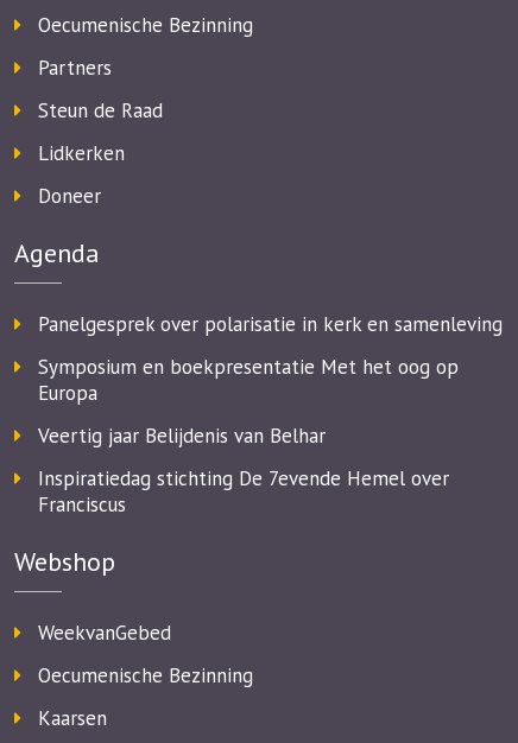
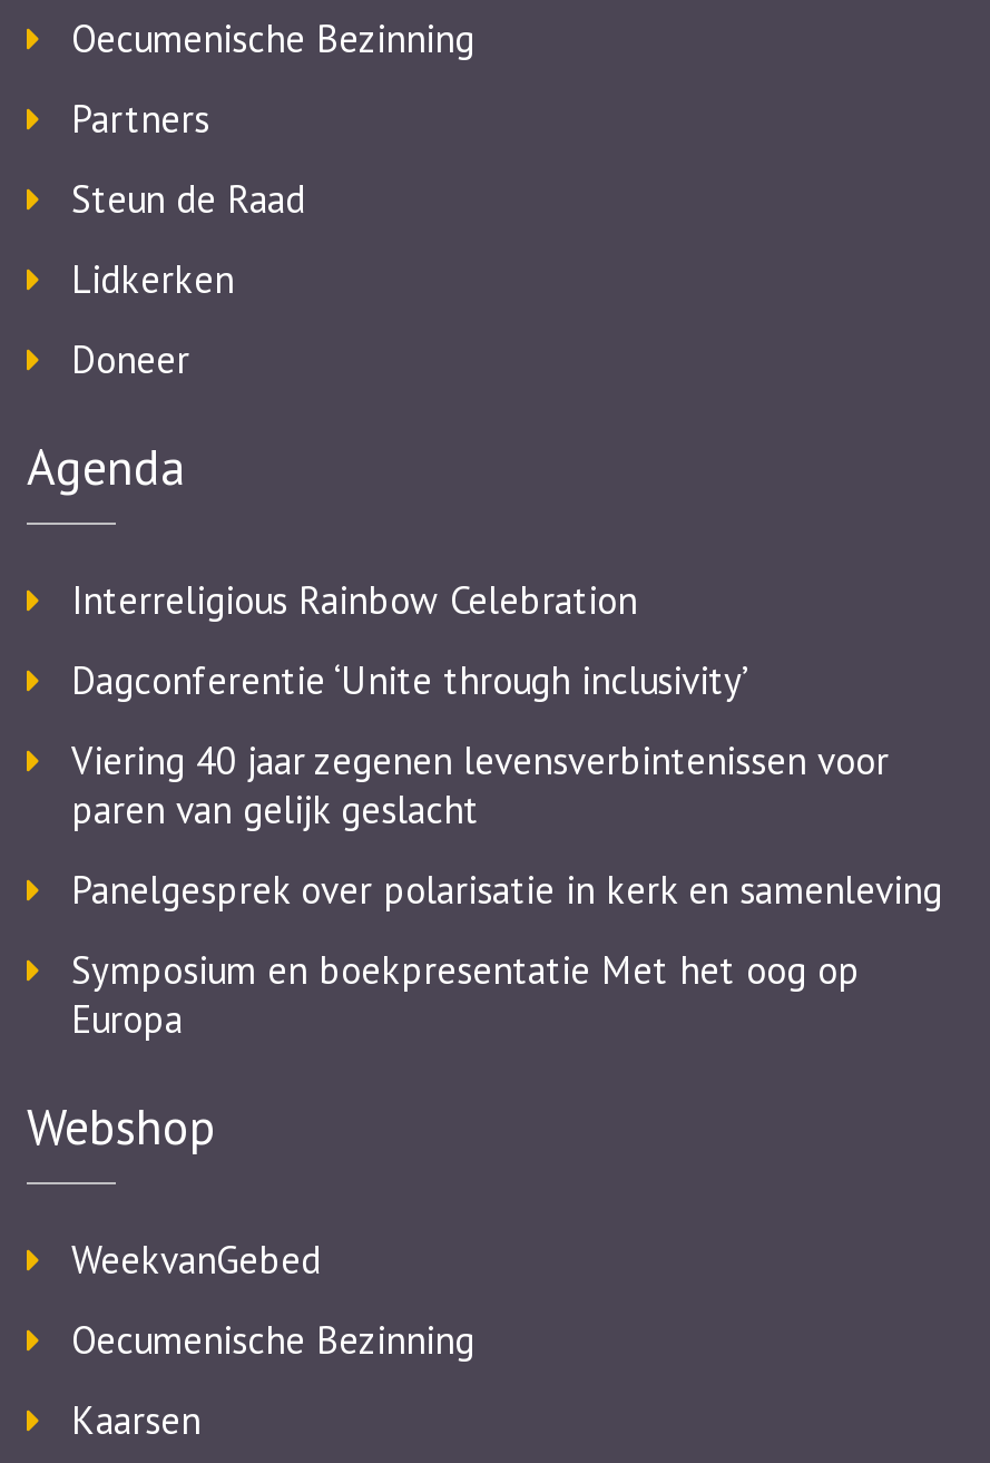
+ Interreligious Rainbow Celebration
+ Dagconferentie ‘Unite through inclusivity’
+ Viering 40 jaar zegenen levensverbintenissen voor
+ paren van gelijk geslacht

moved down: Panelgesprek over polarisatie in kerk en samenleving | Symposium en boekpresentatie Met het oog op | Europa

- Veertig jaar Belijdenis van Belhar
- Inspiratiedag stichting De 7evende Hemel over
- Franciscus
